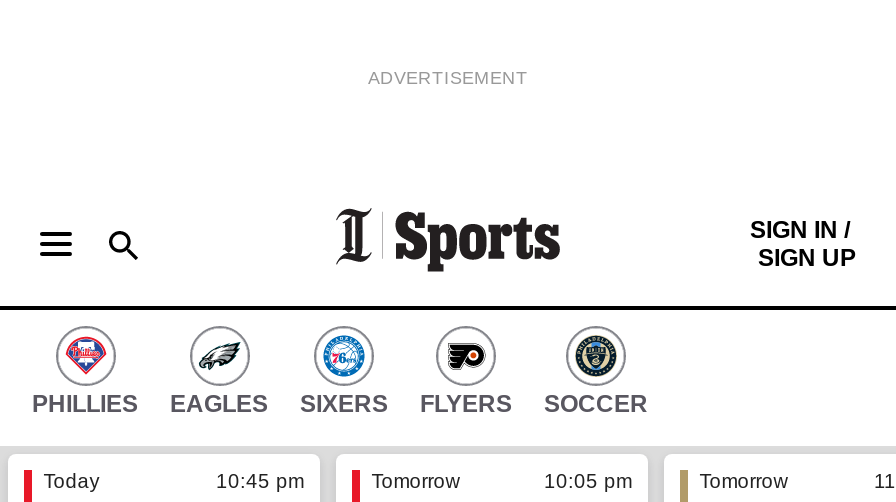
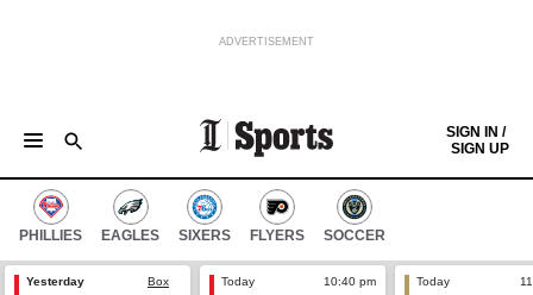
- Today
- 10:45 pm
+ Yesterday
+ Box

- Tomorrow
- 10:05 pm
+ Today
+ 10:40 pm

- Tomorrow
+ Today
